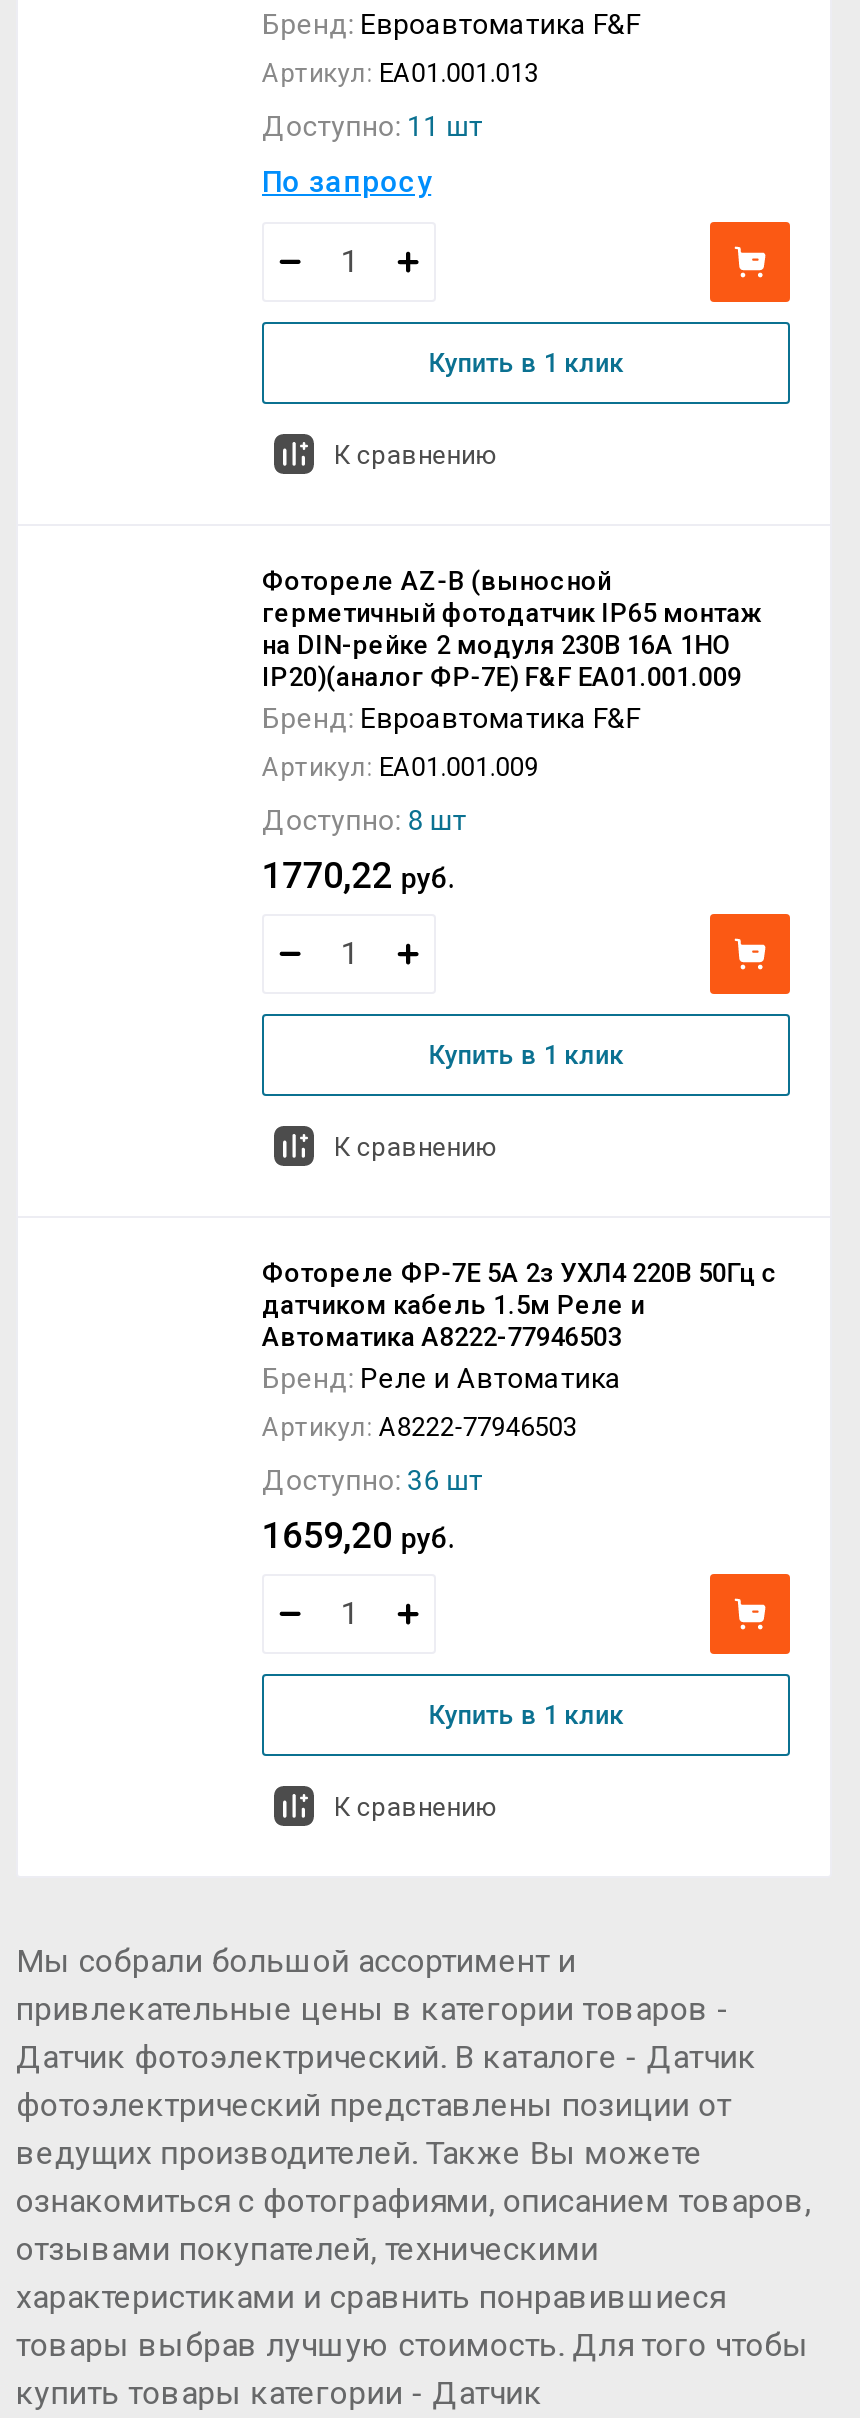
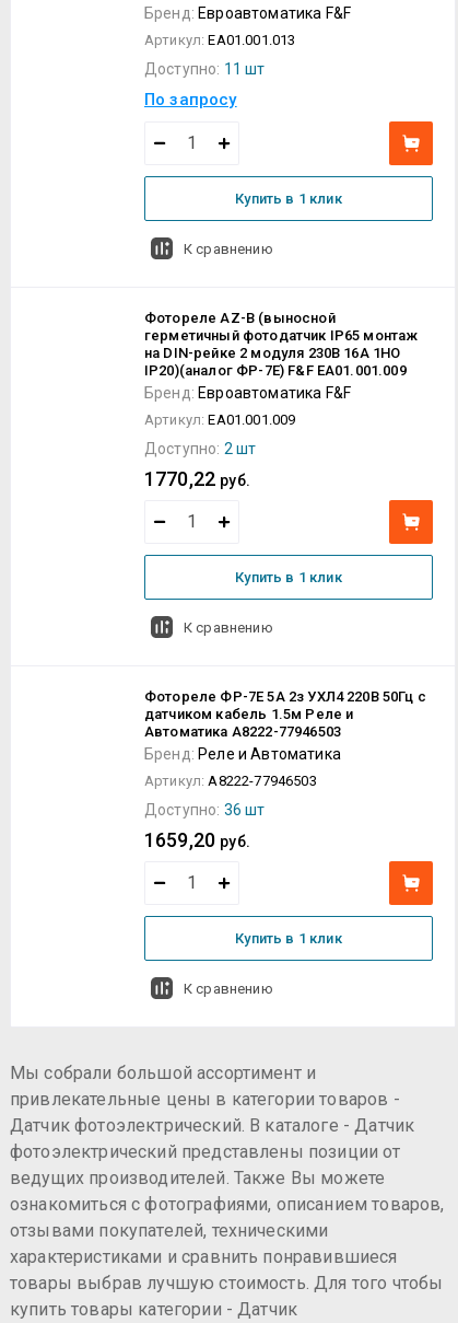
- Доступно: 8 шт
+ Доступно: 2 шт
